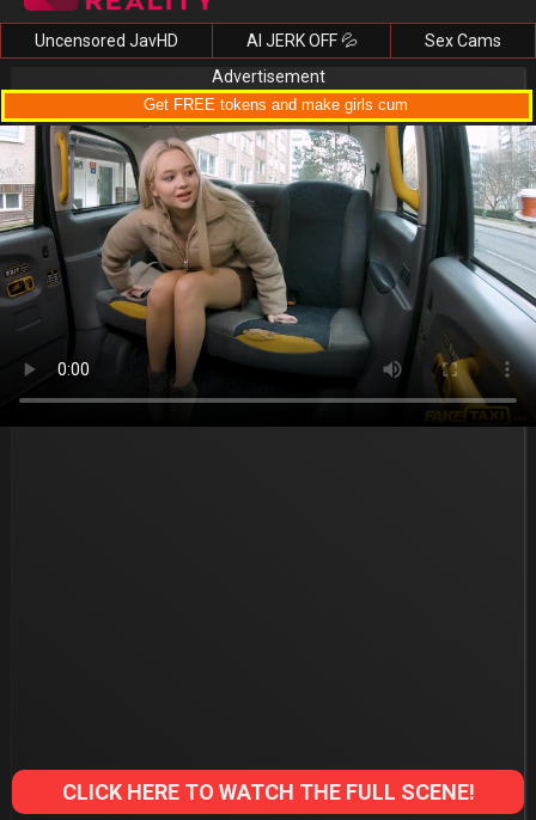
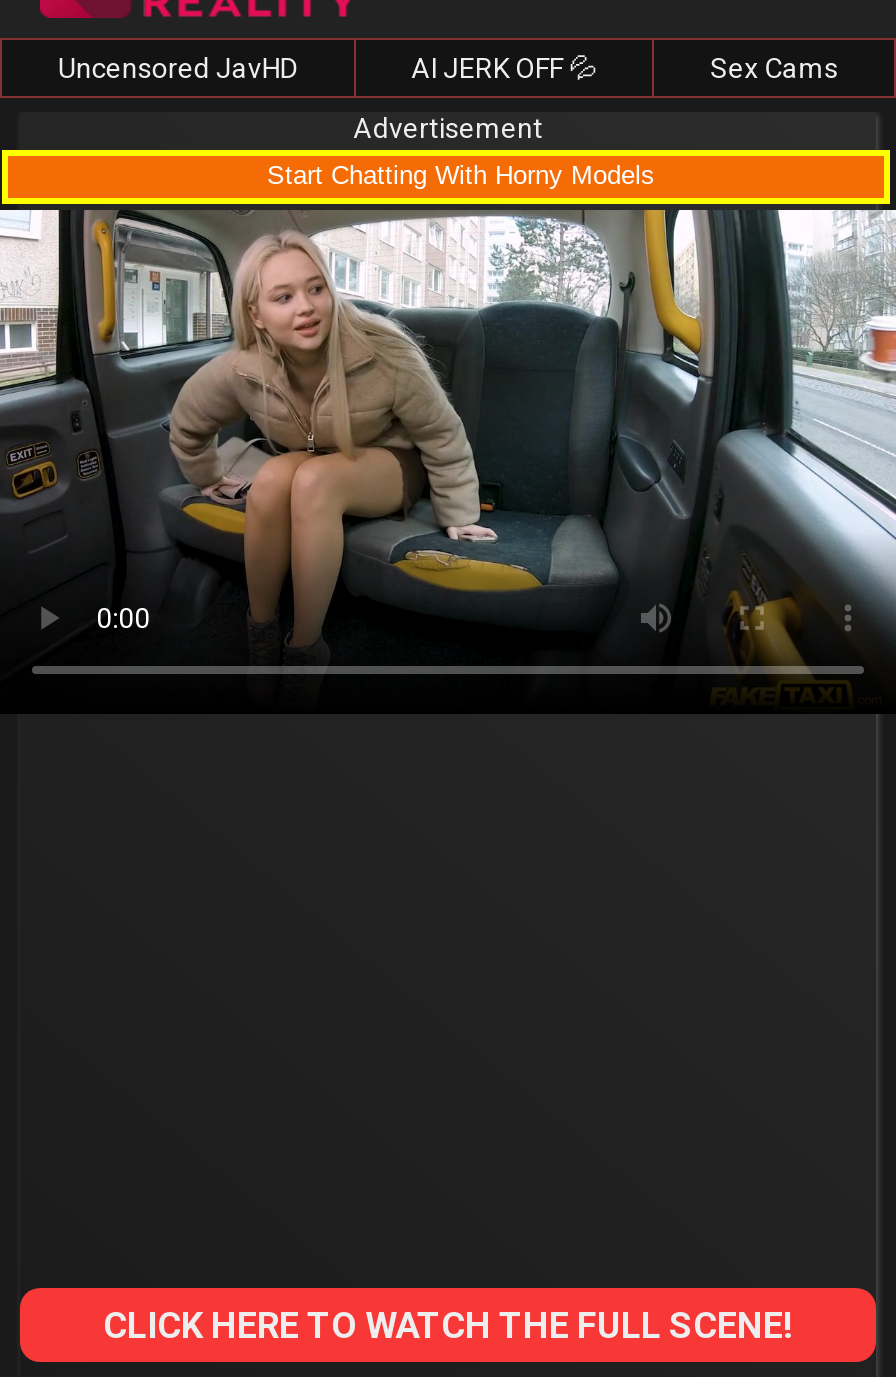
- Get FREE tokens and make girls cum
+ Start Chatting With Horny Models
